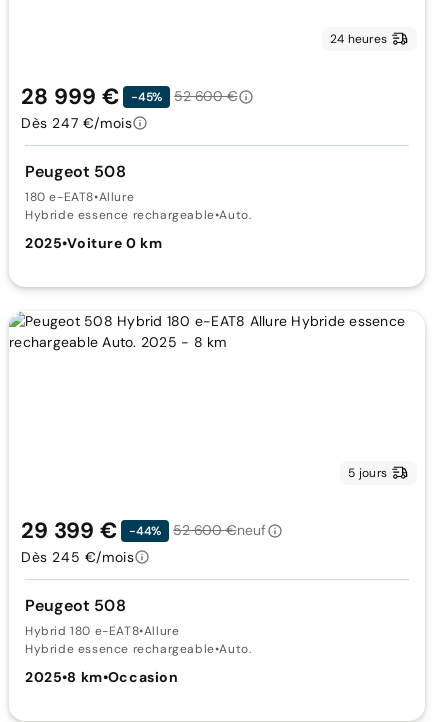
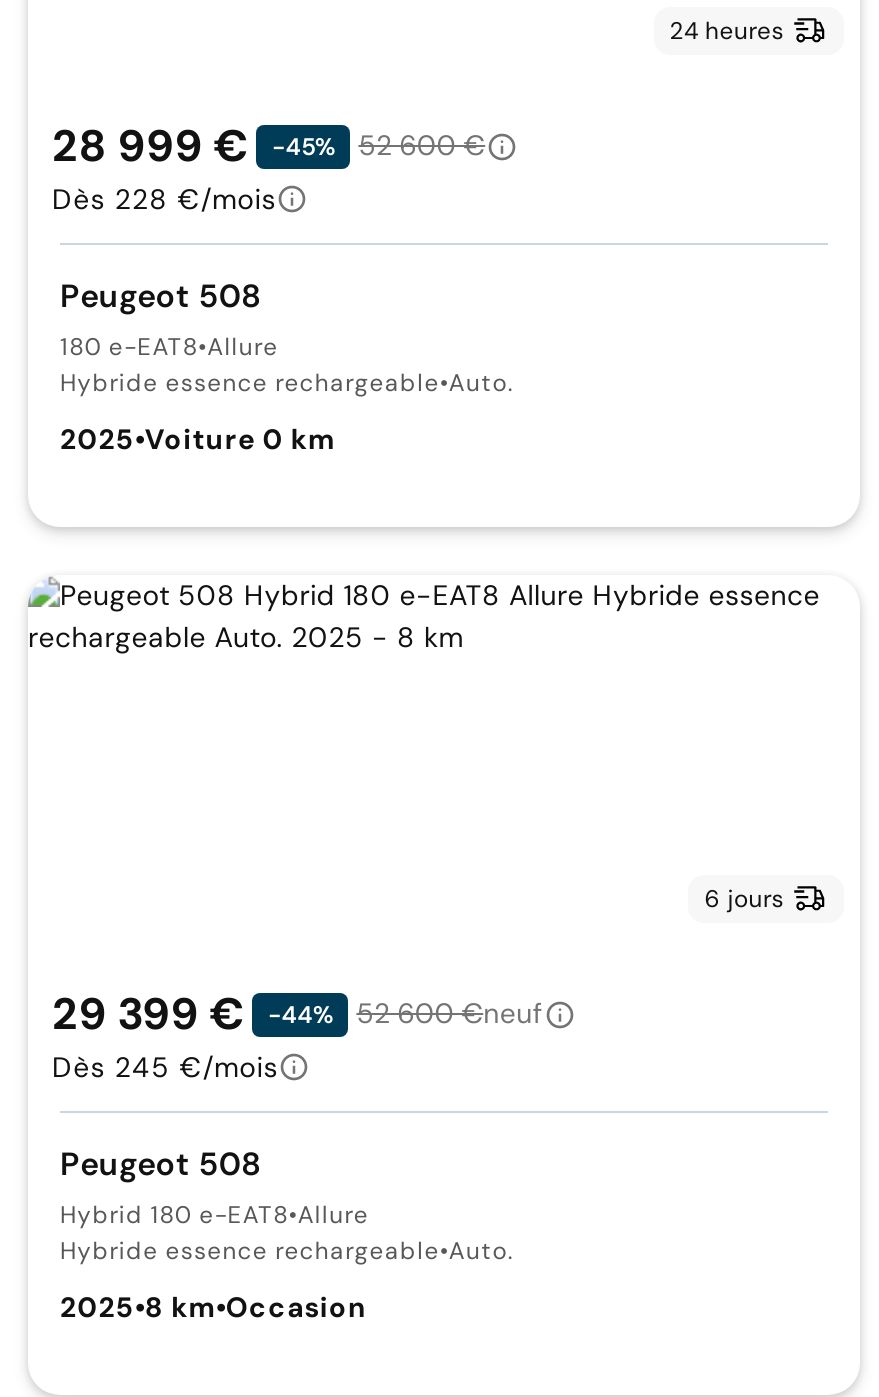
- Dès 247 €/mois
+ Dès 228 €/mois

- 5 jours
+ 6 jours
